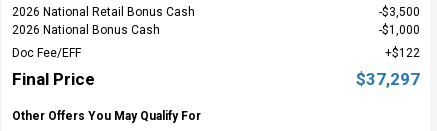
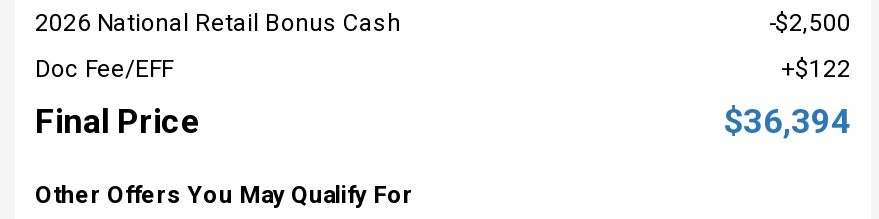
- $3,500
- 2026 National Bonus Cash
- $1,000
+ $2,500

- $37,297
+ $36,394
